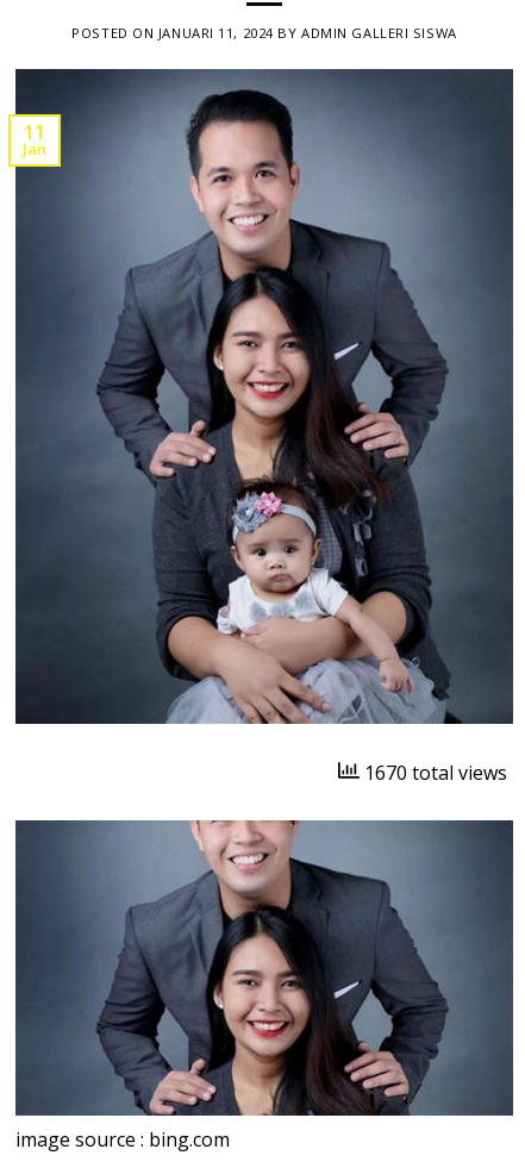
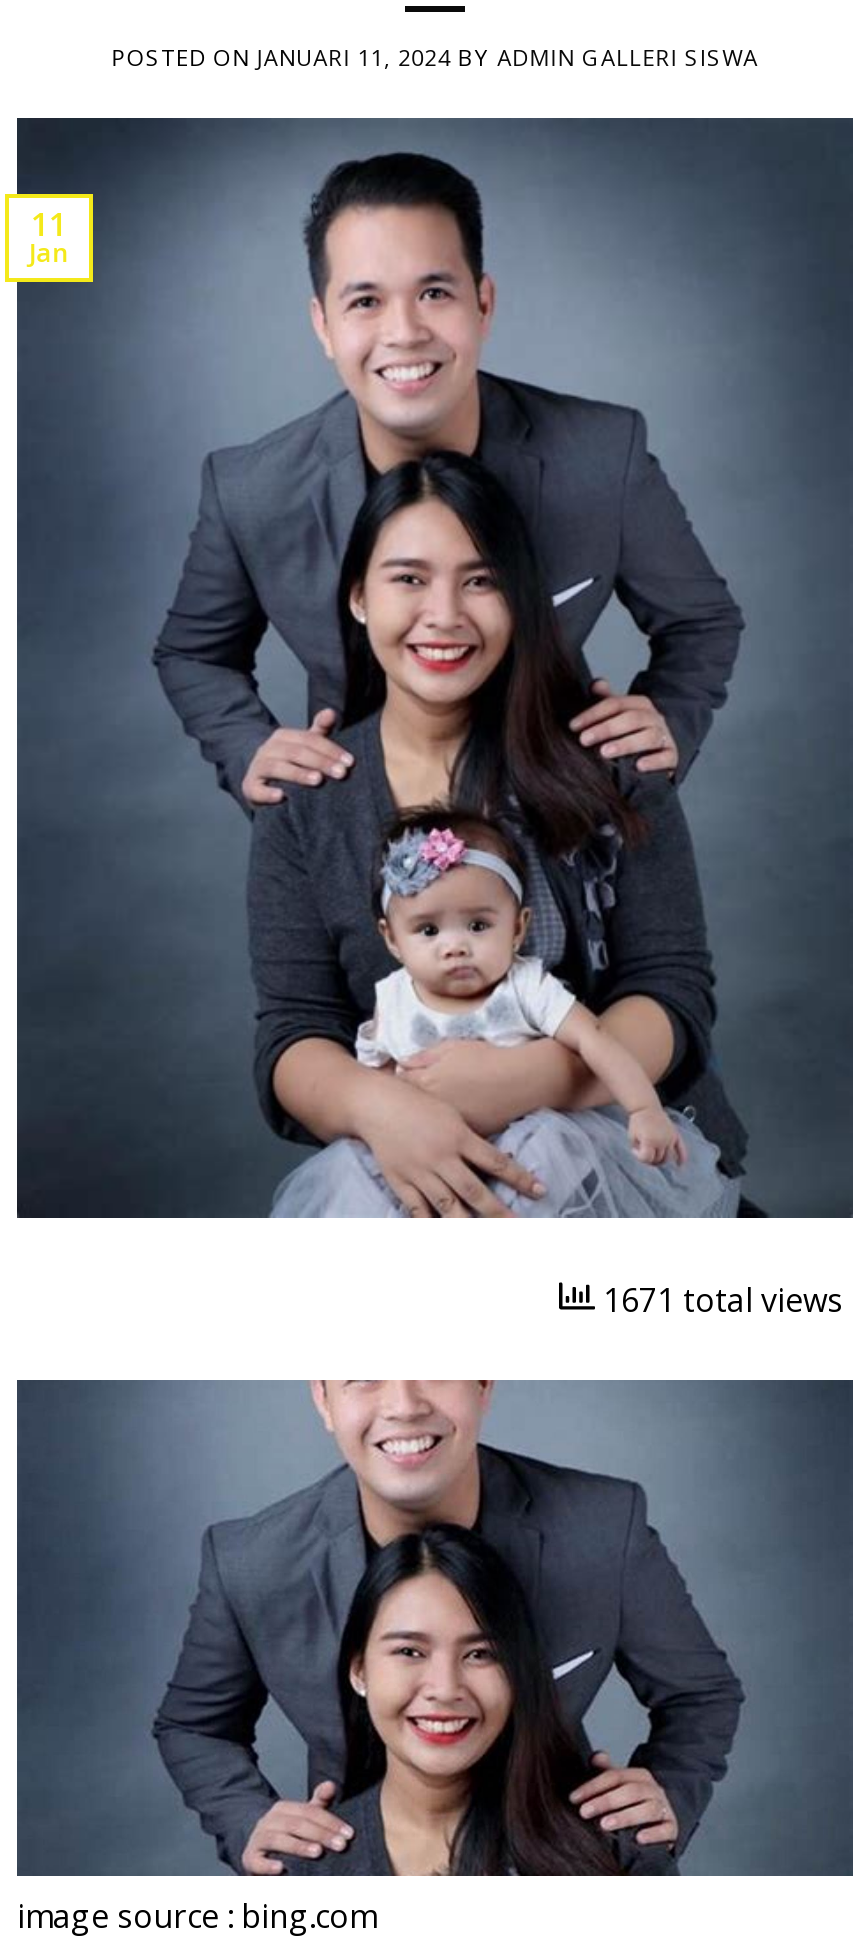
- 1670 total views
+ 1671 total views
